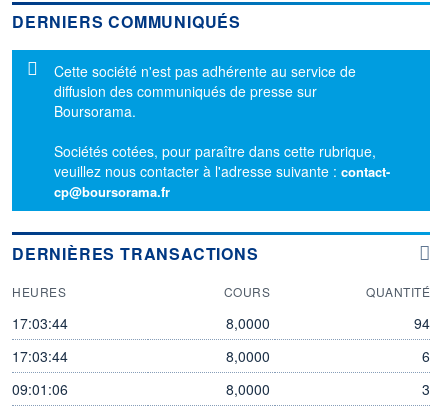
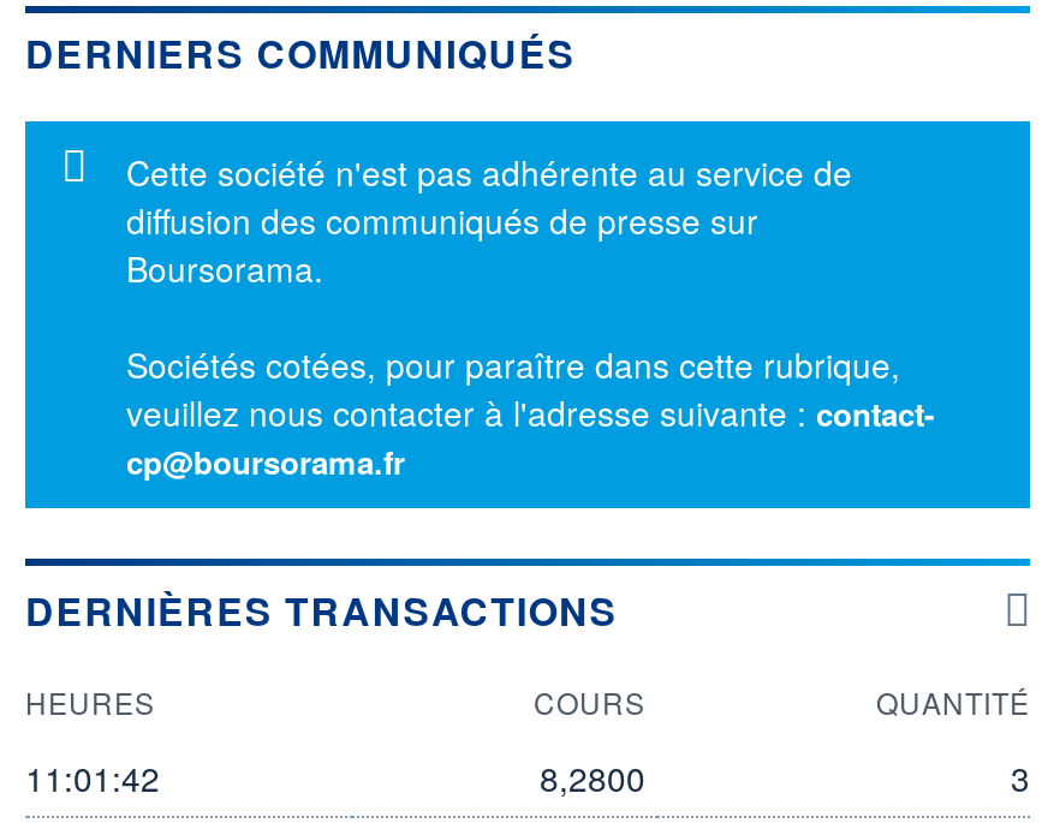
- 17:03:44
- 8,0000
- 94
- 17:03:44
- 8,0000
- 6
- 09:01:06
- 8,0000
+ 11:01:42
+ 8,2800
